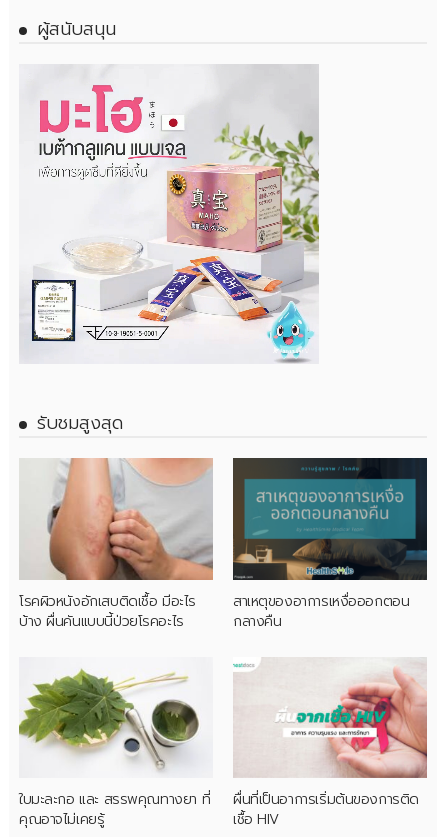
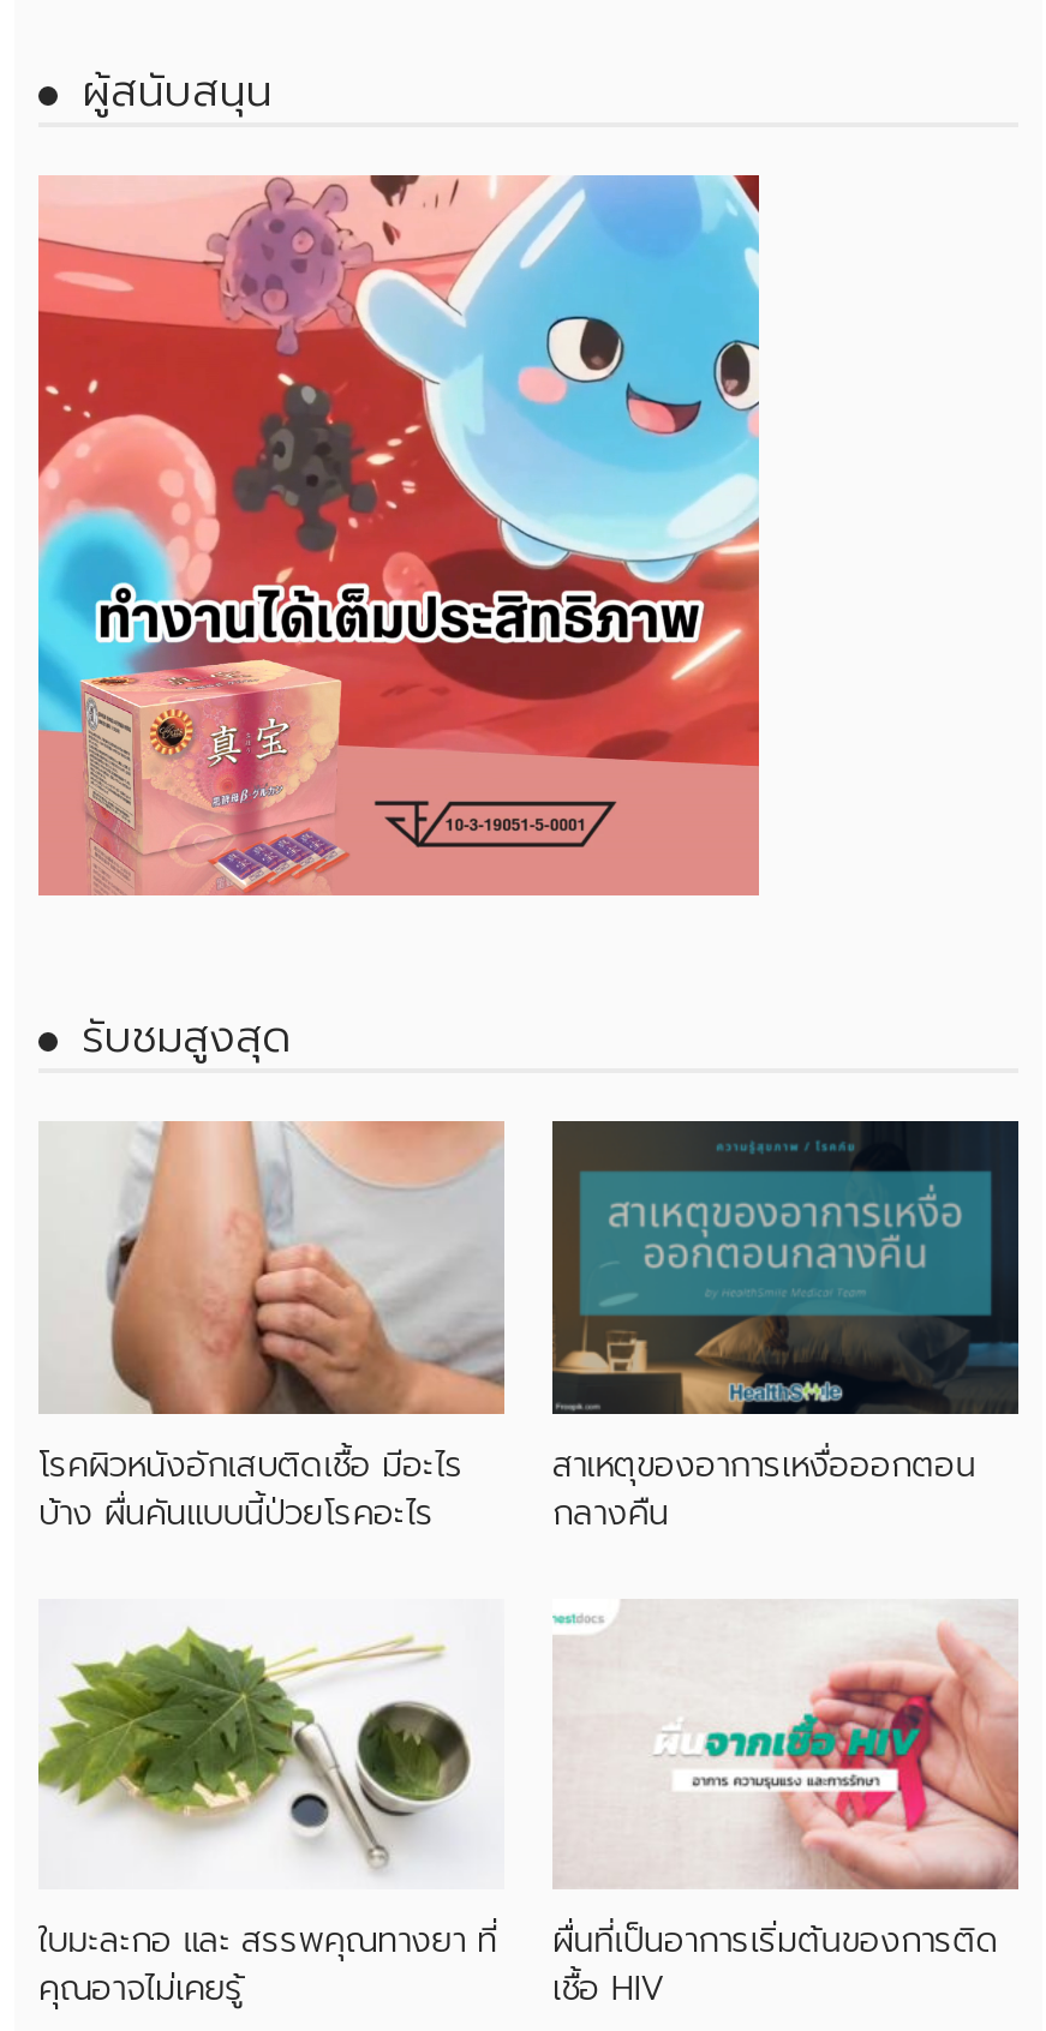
- [image]
+ [image]
